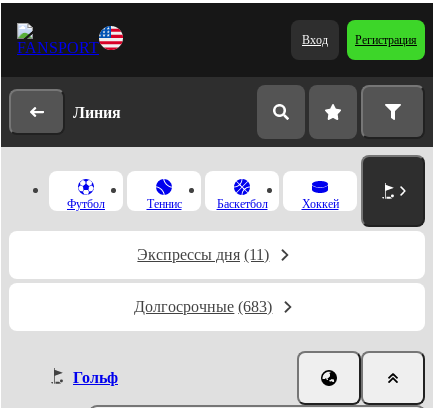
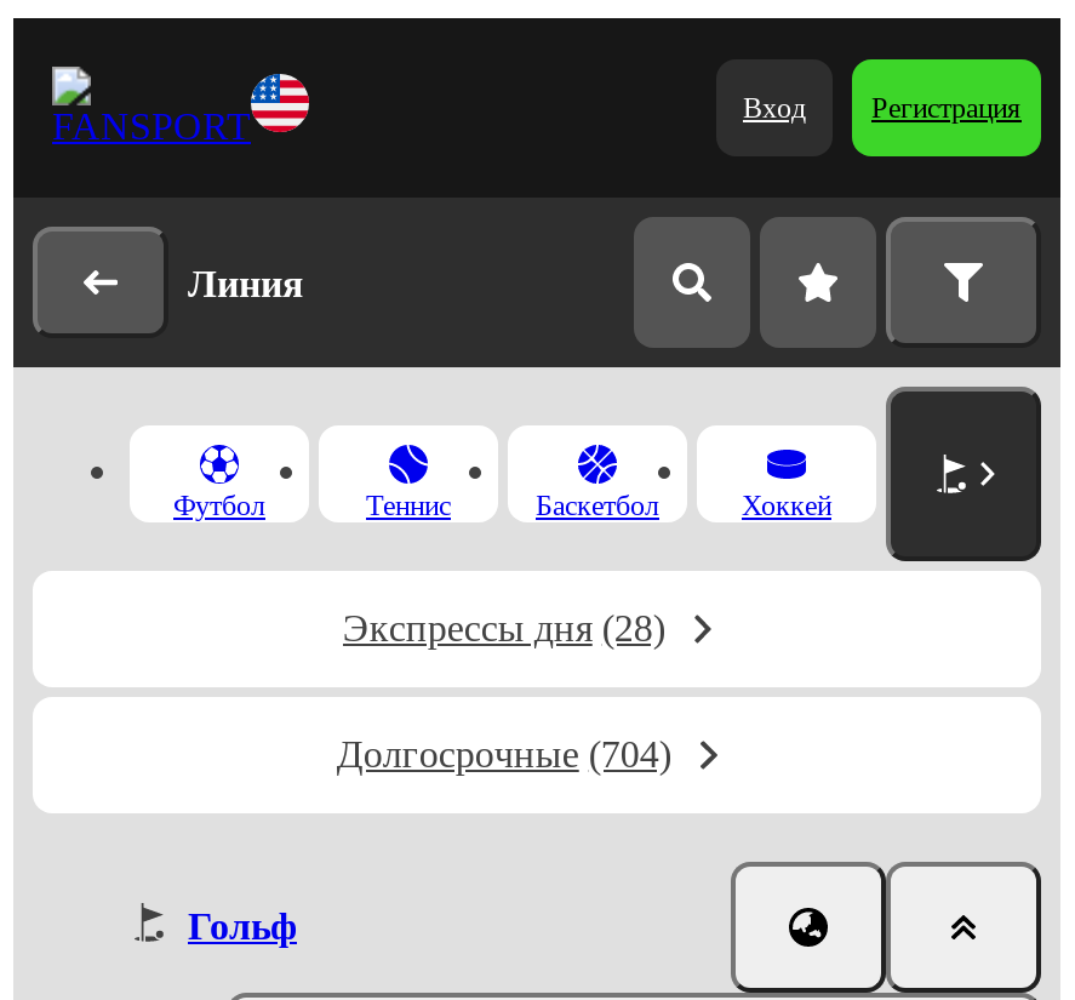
- Экспрессы дня (11)
+ Экспрессы дня (28)

- Долгосрочные (683)
+ Долгосрочные (704)
